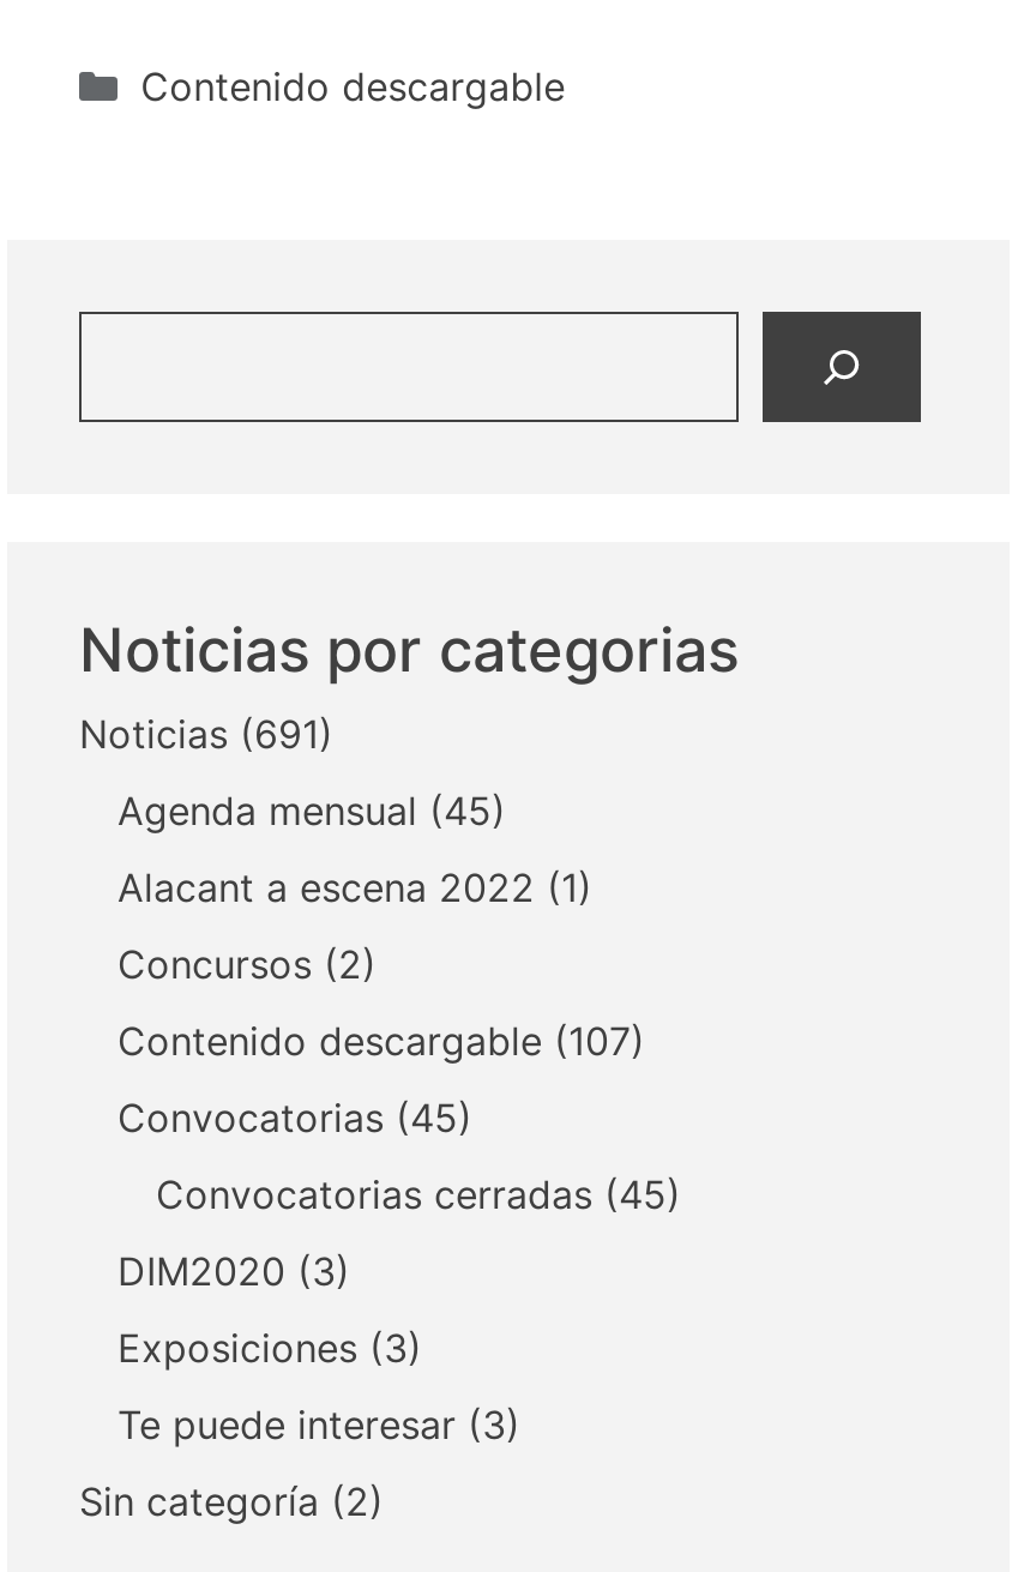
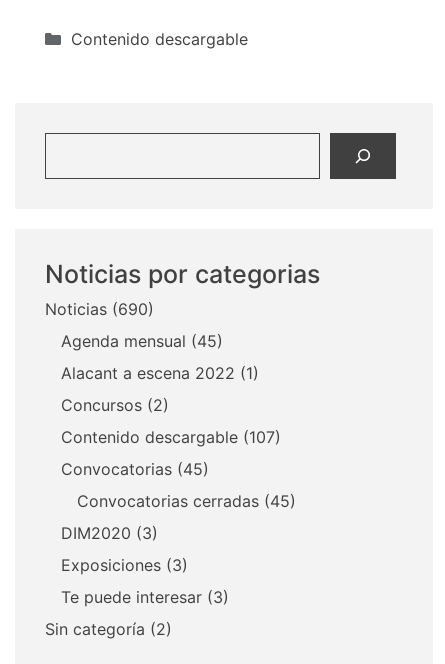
- Noticias (691)
+ Noticias (690)
